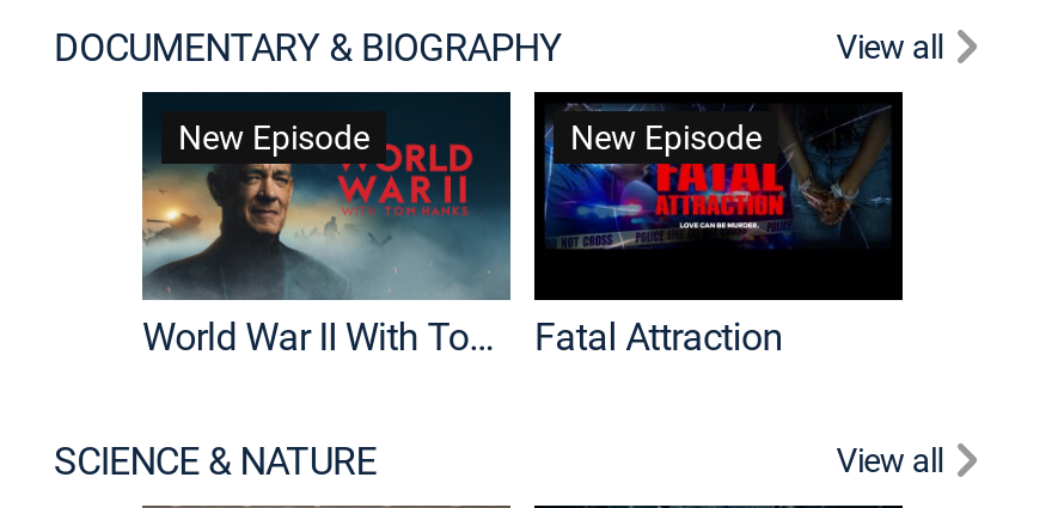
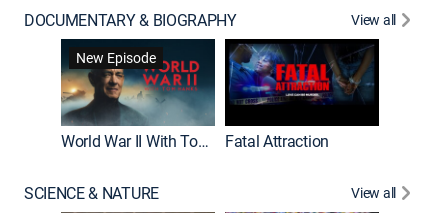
- New Episode
